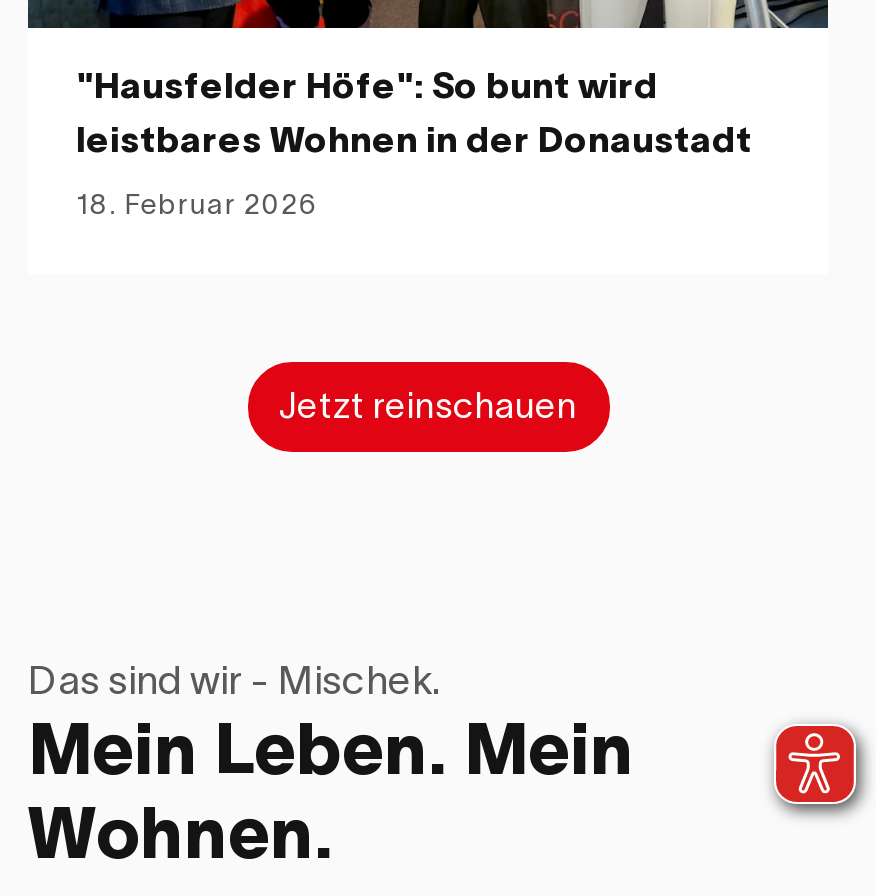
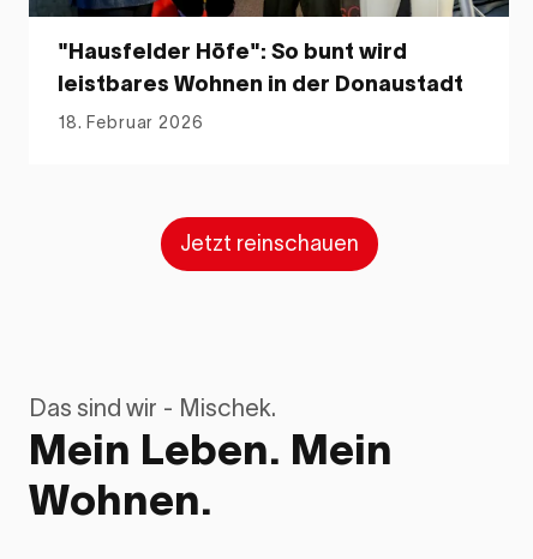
- [image]
